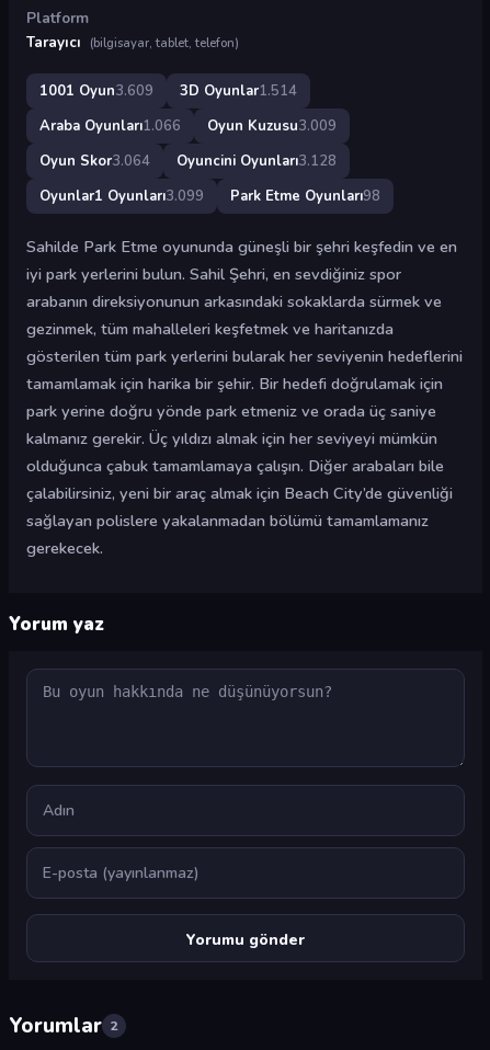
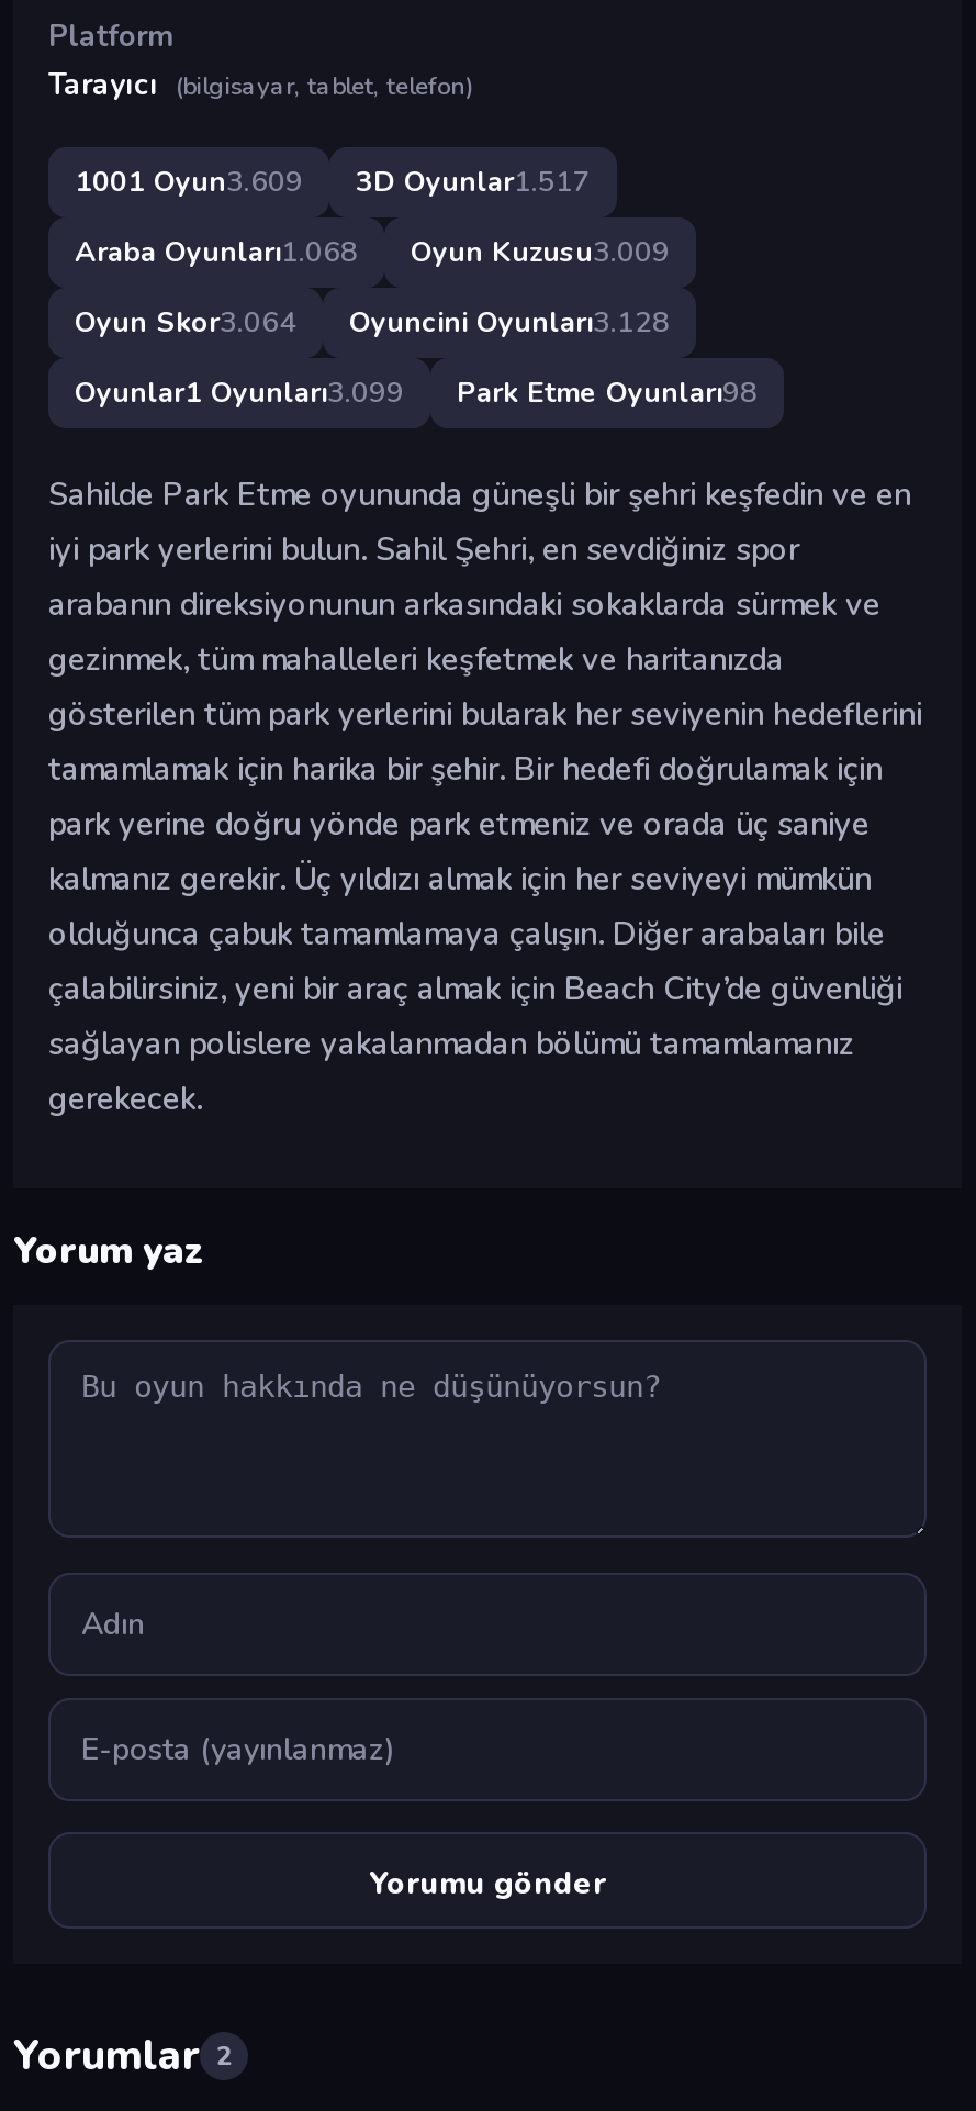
- 1001 Oyun3.609 3D Oyunlar1.514
+ 1001 Oyun3.609 3D Oyunlar1.517

- Araba Oyunları1.066
+ Araba Oyunları1.068
